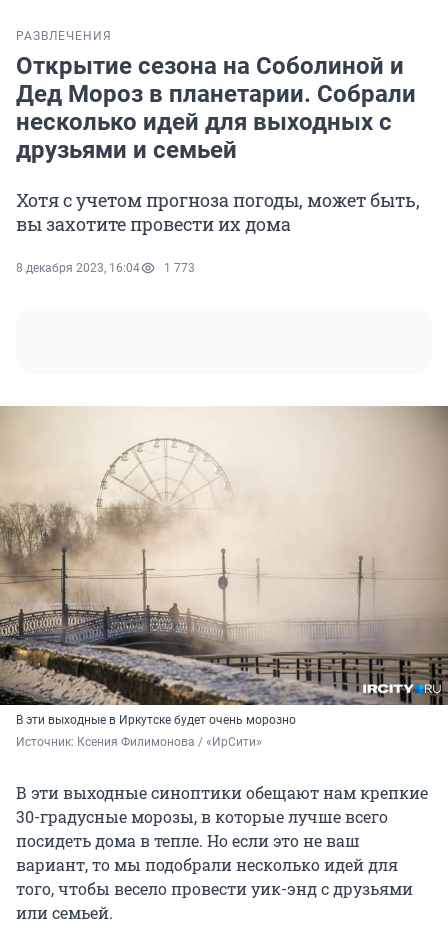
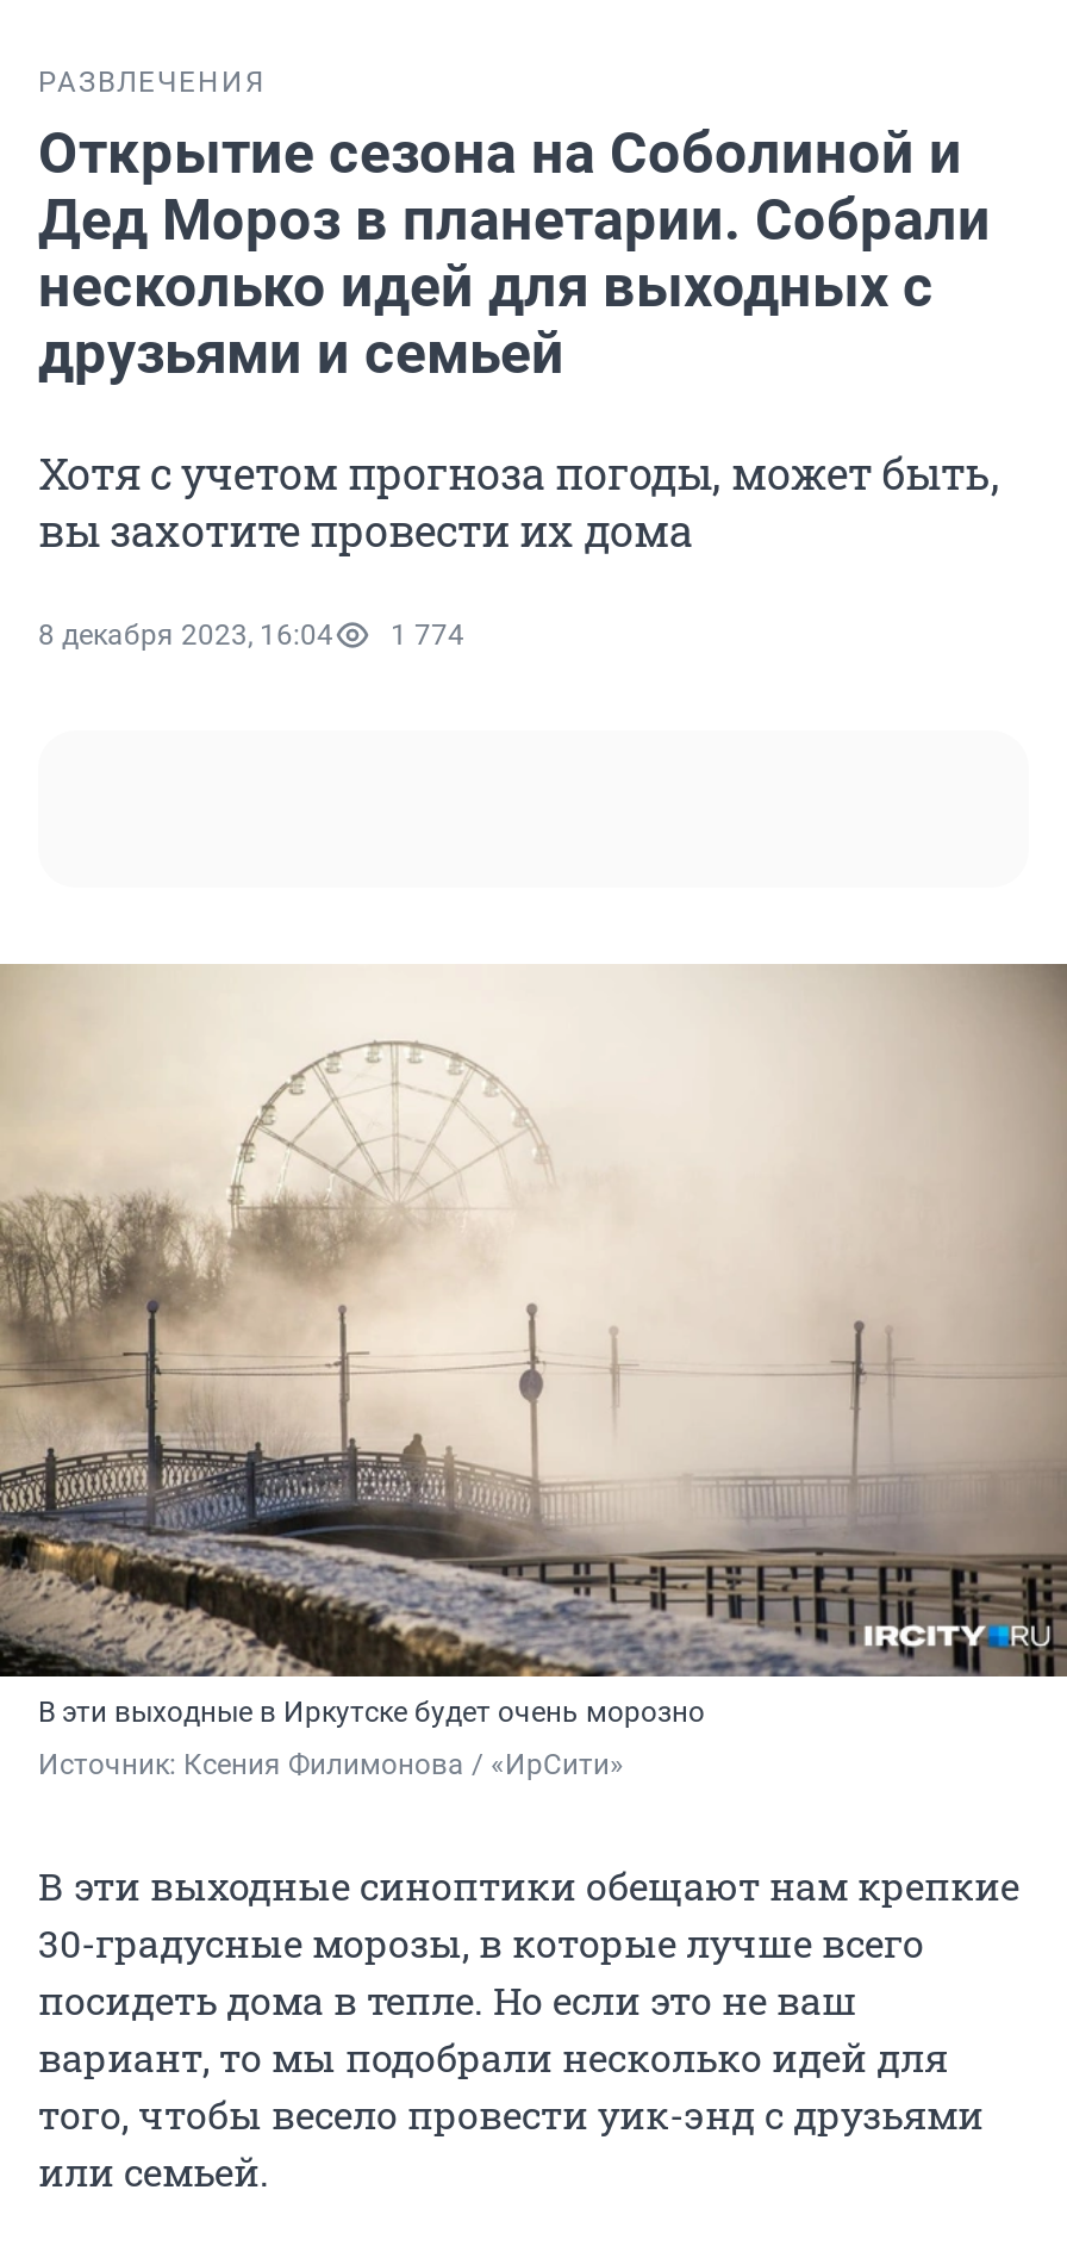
- 8 декабря 2023, 16:04 1 773
+ 8 декабря 2023, 16:04 1 774
